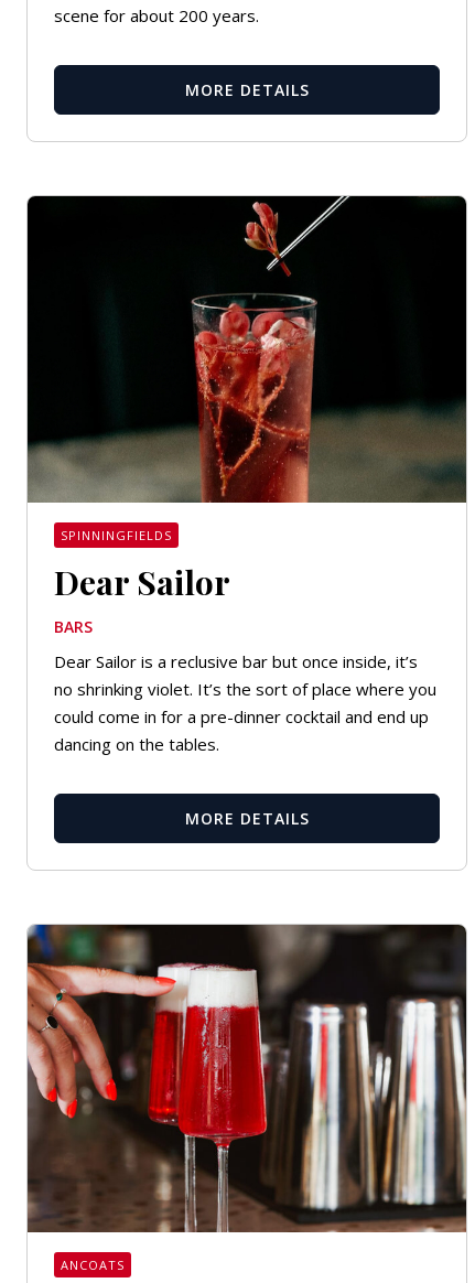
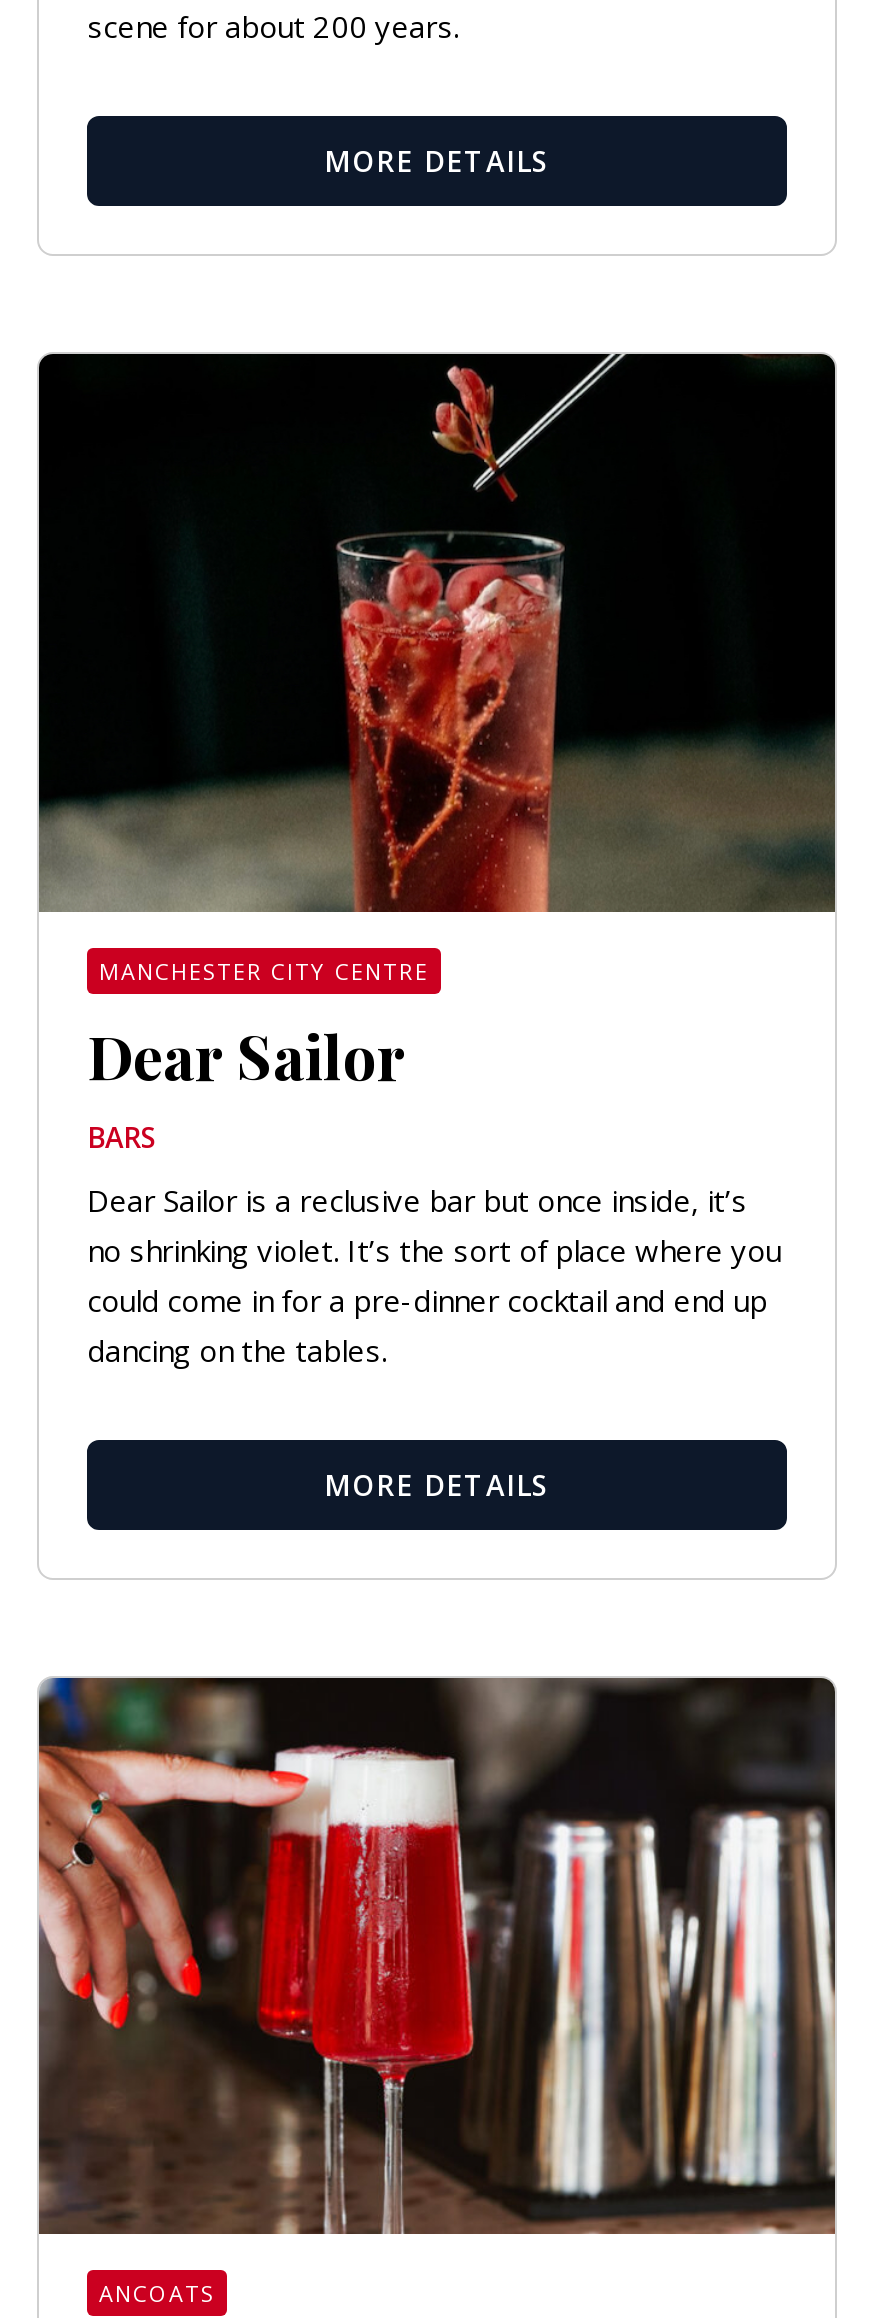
- SPINNINGFIELDS
+ MANCHESTER CITY CENTRE
